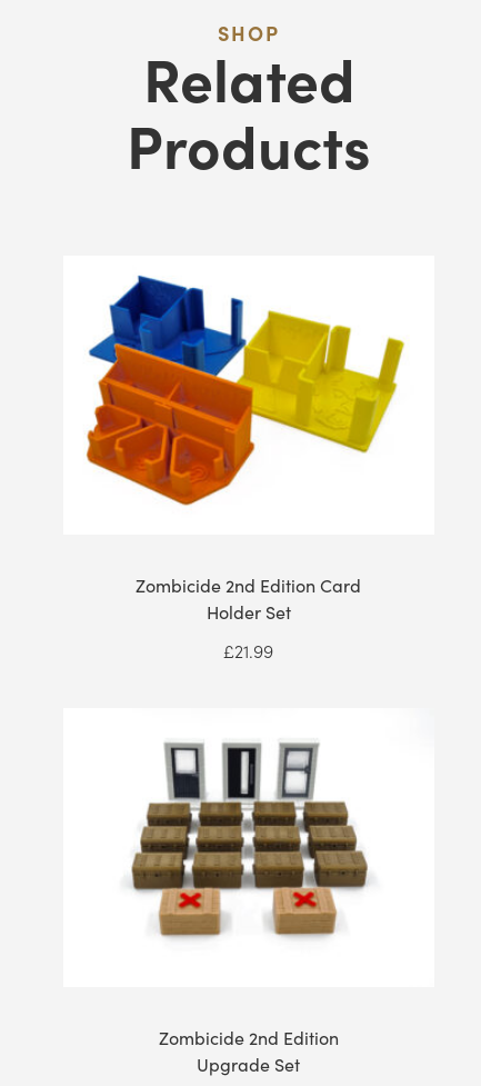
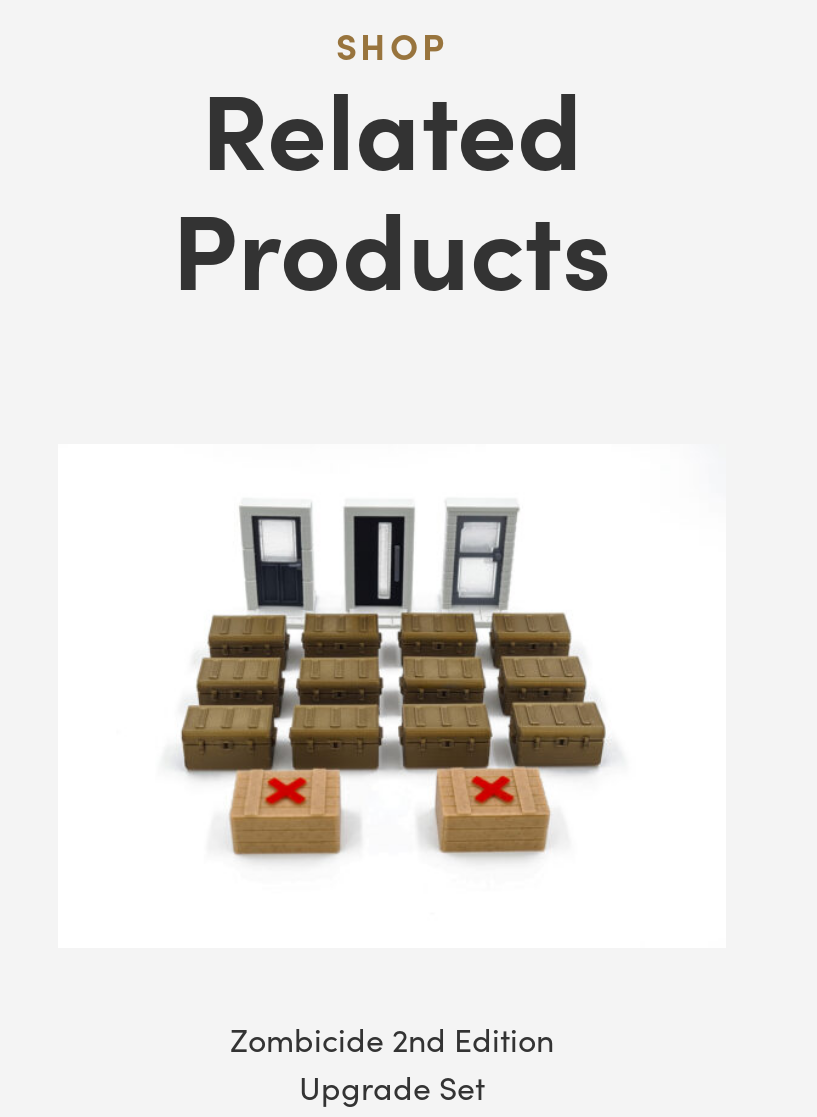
- [image]

- Zombicide 2nd Edition Card
- Holder Set
- £21.99
